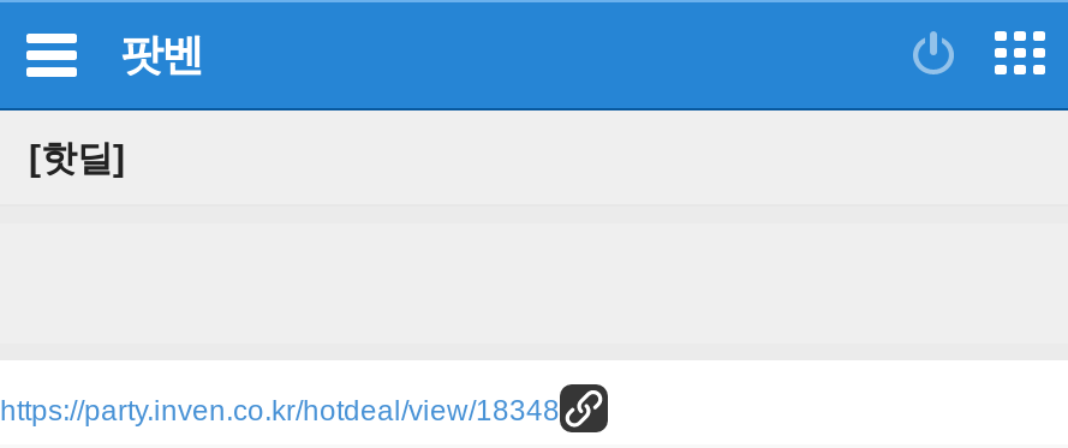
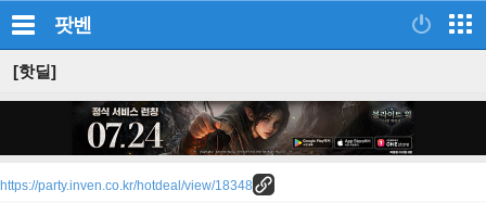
+ [image]
